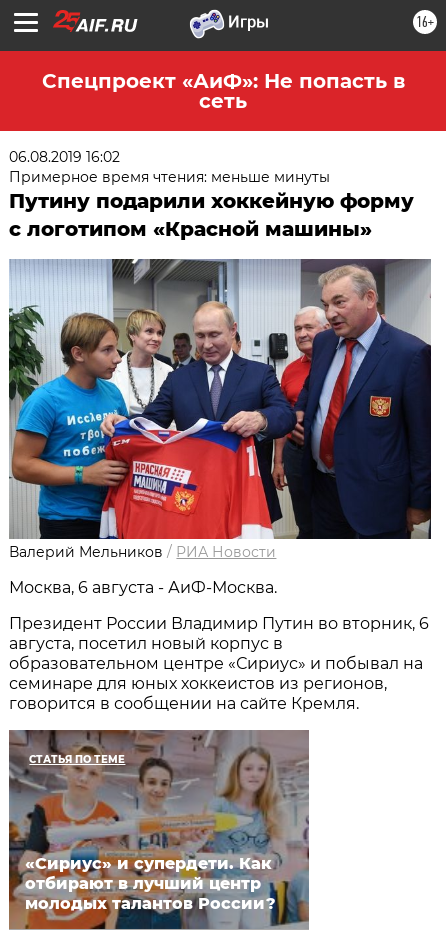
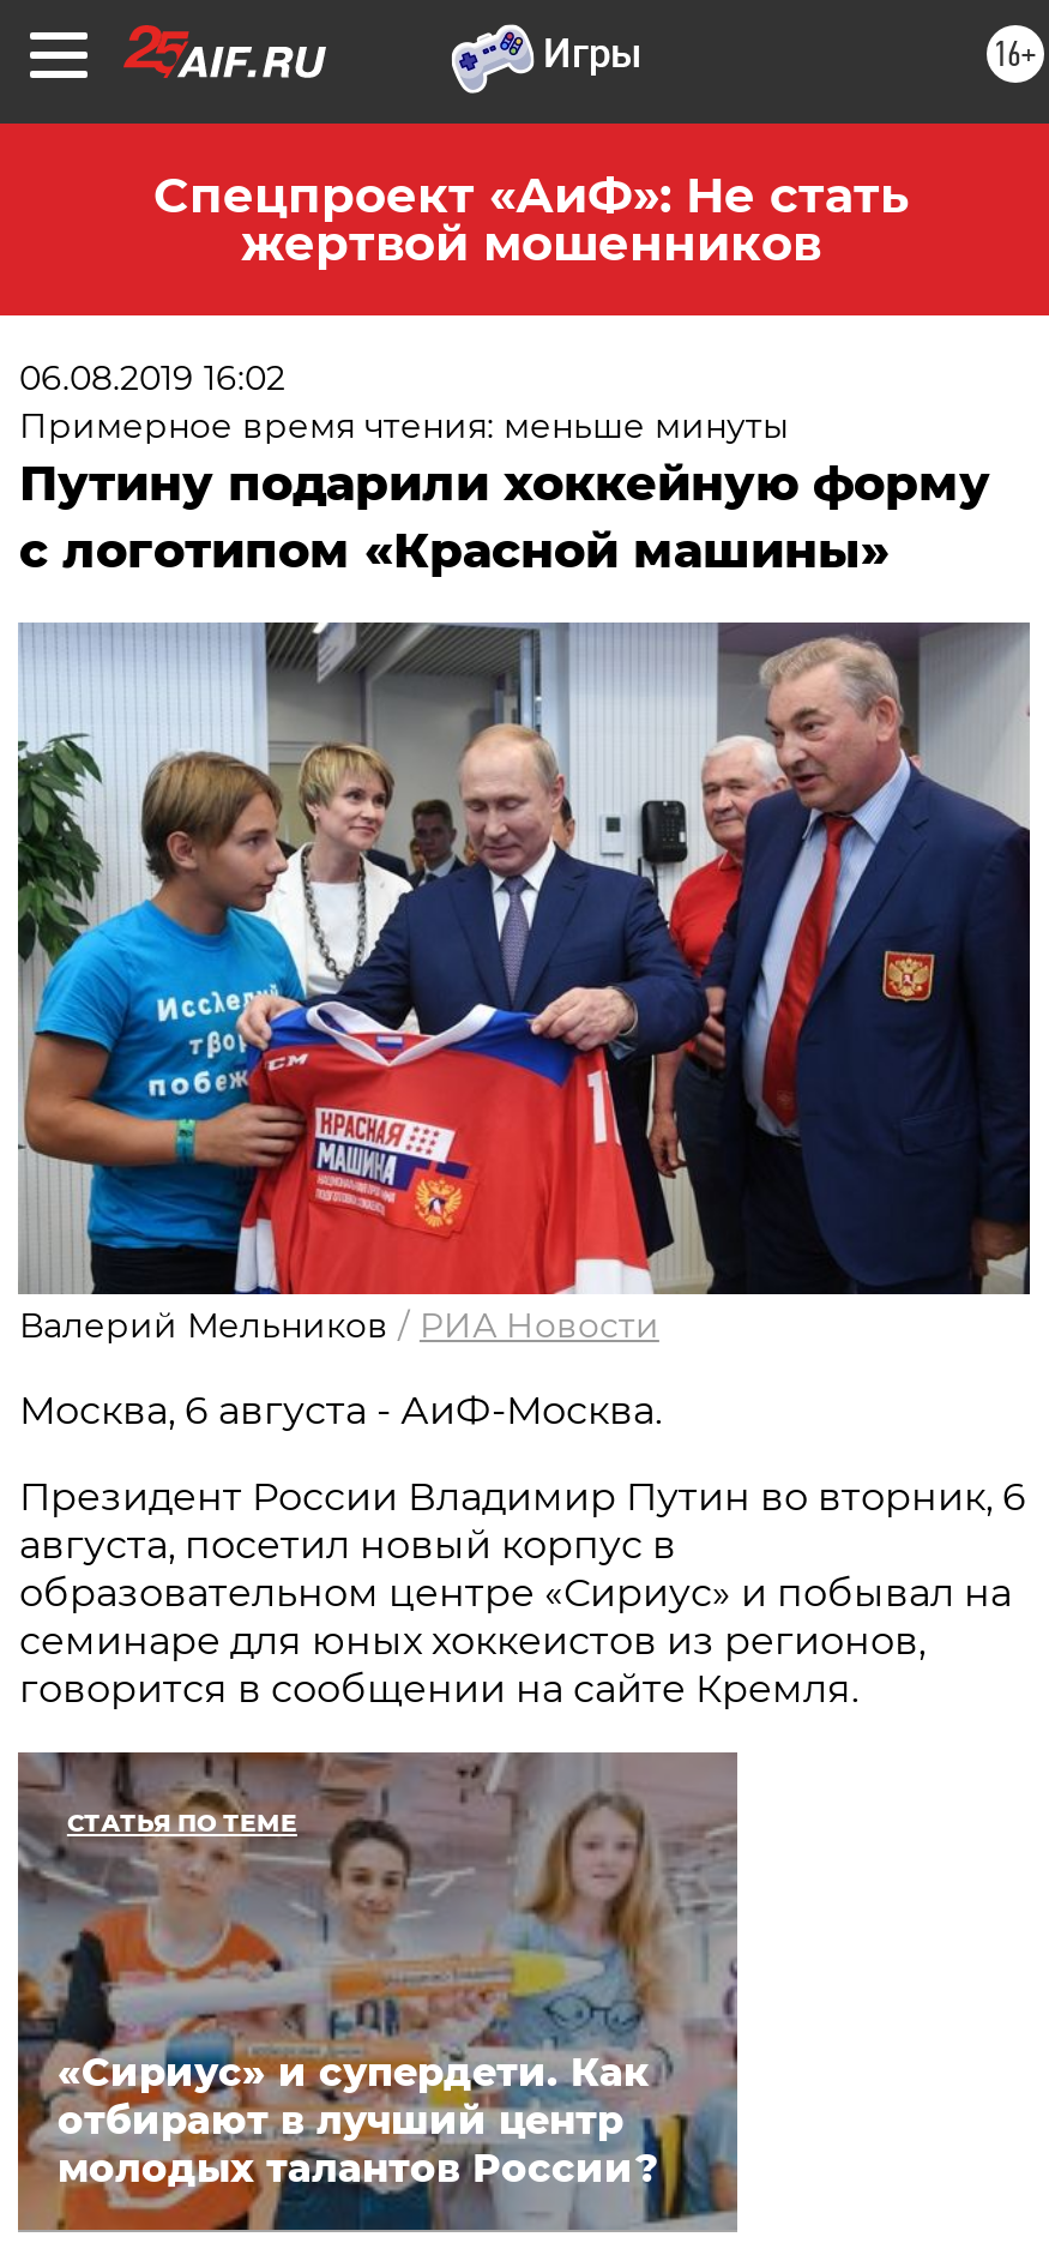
- Спецпроект «АиФ»: Не попасть в
- сеть
+ Спецпроект «АиФ»: Не стать
+ жертвой мошенников
